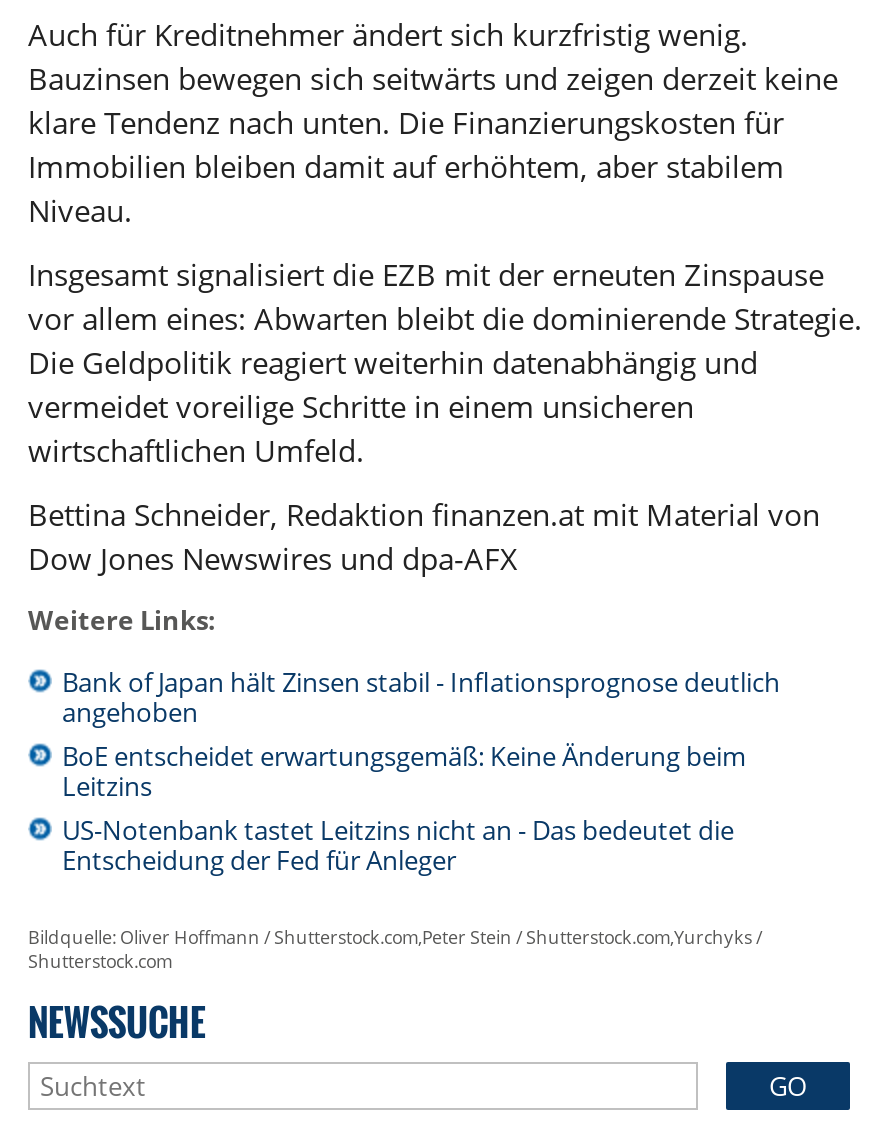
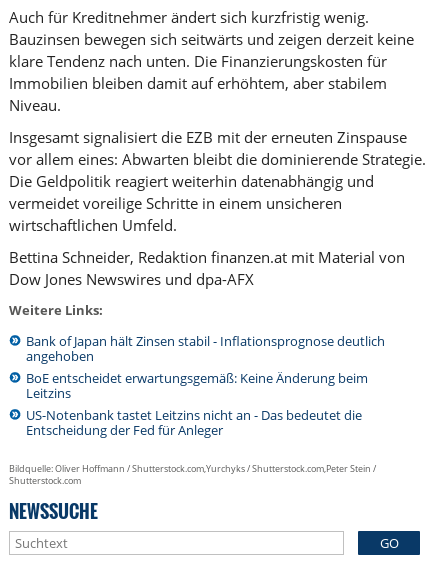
- Bildquelle: Oliver Hoffmann / Shutterstock.com,Peter Stein / Shutterstock.com,Yurchyks /
+ Bildquelle: Oliver Hoffmann / Shutterstock.com,Yurchyks / Shutterstock.com,Peter Stein /
